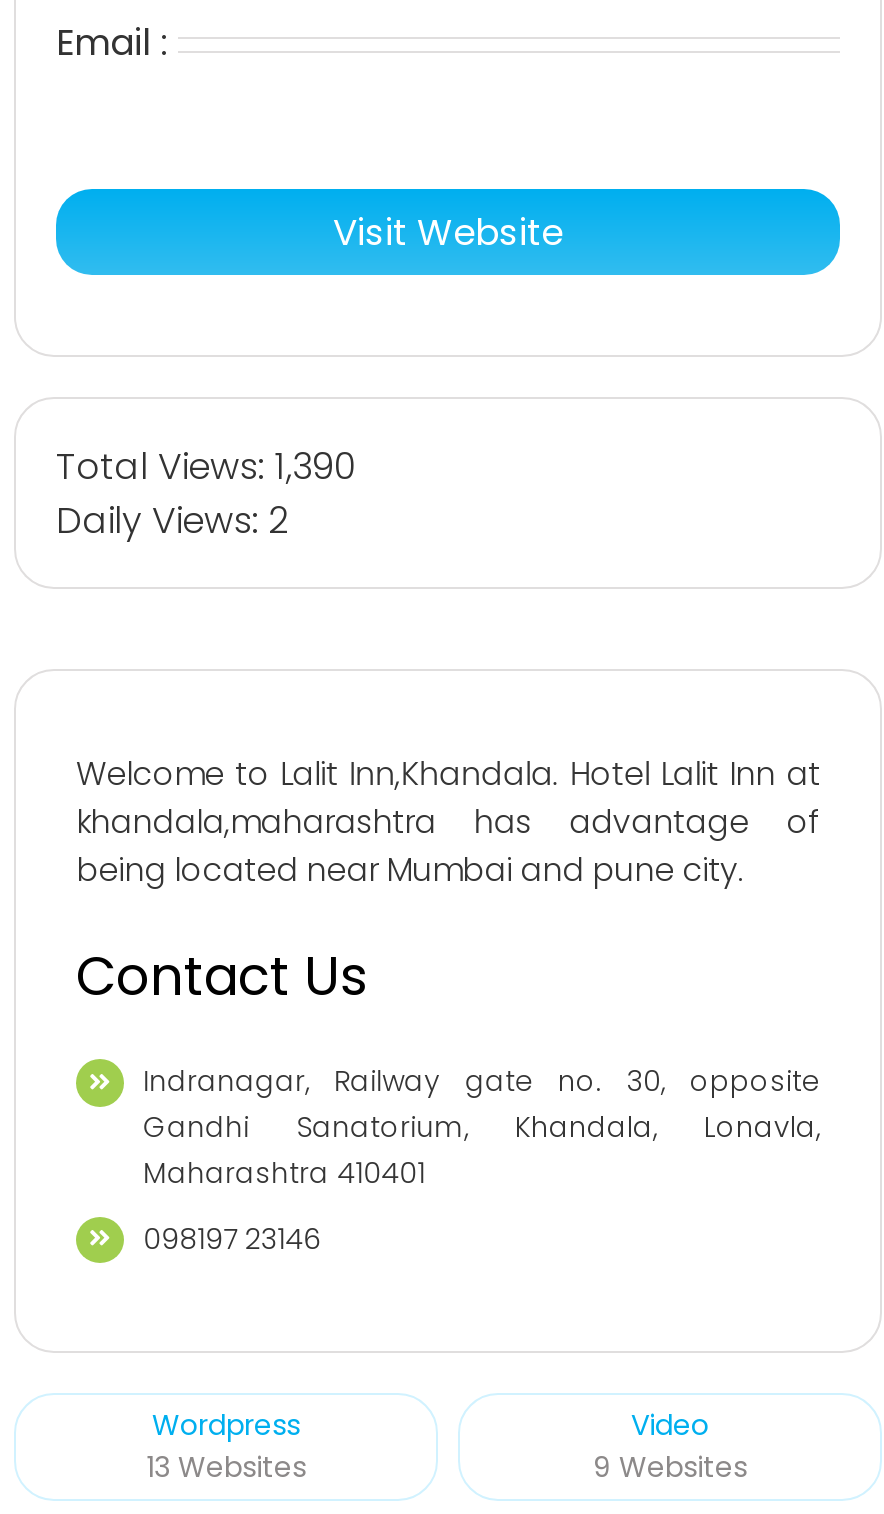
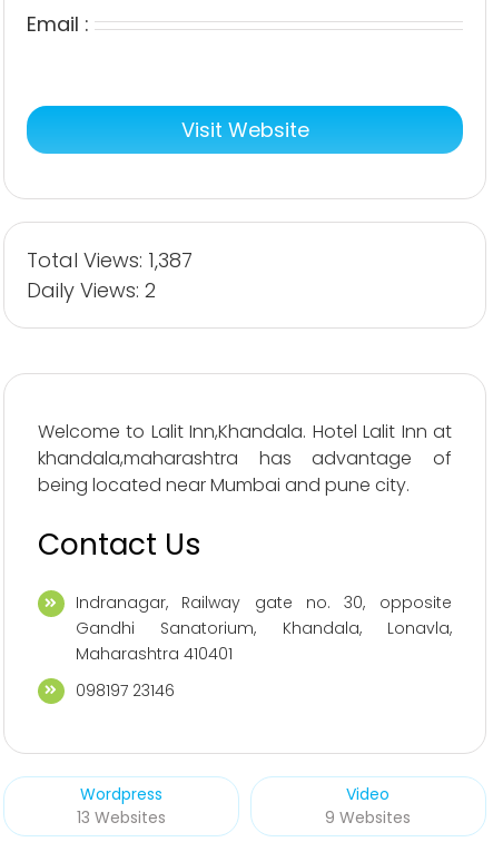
- Total Views: 1,390
+ Total Views: 1,387
